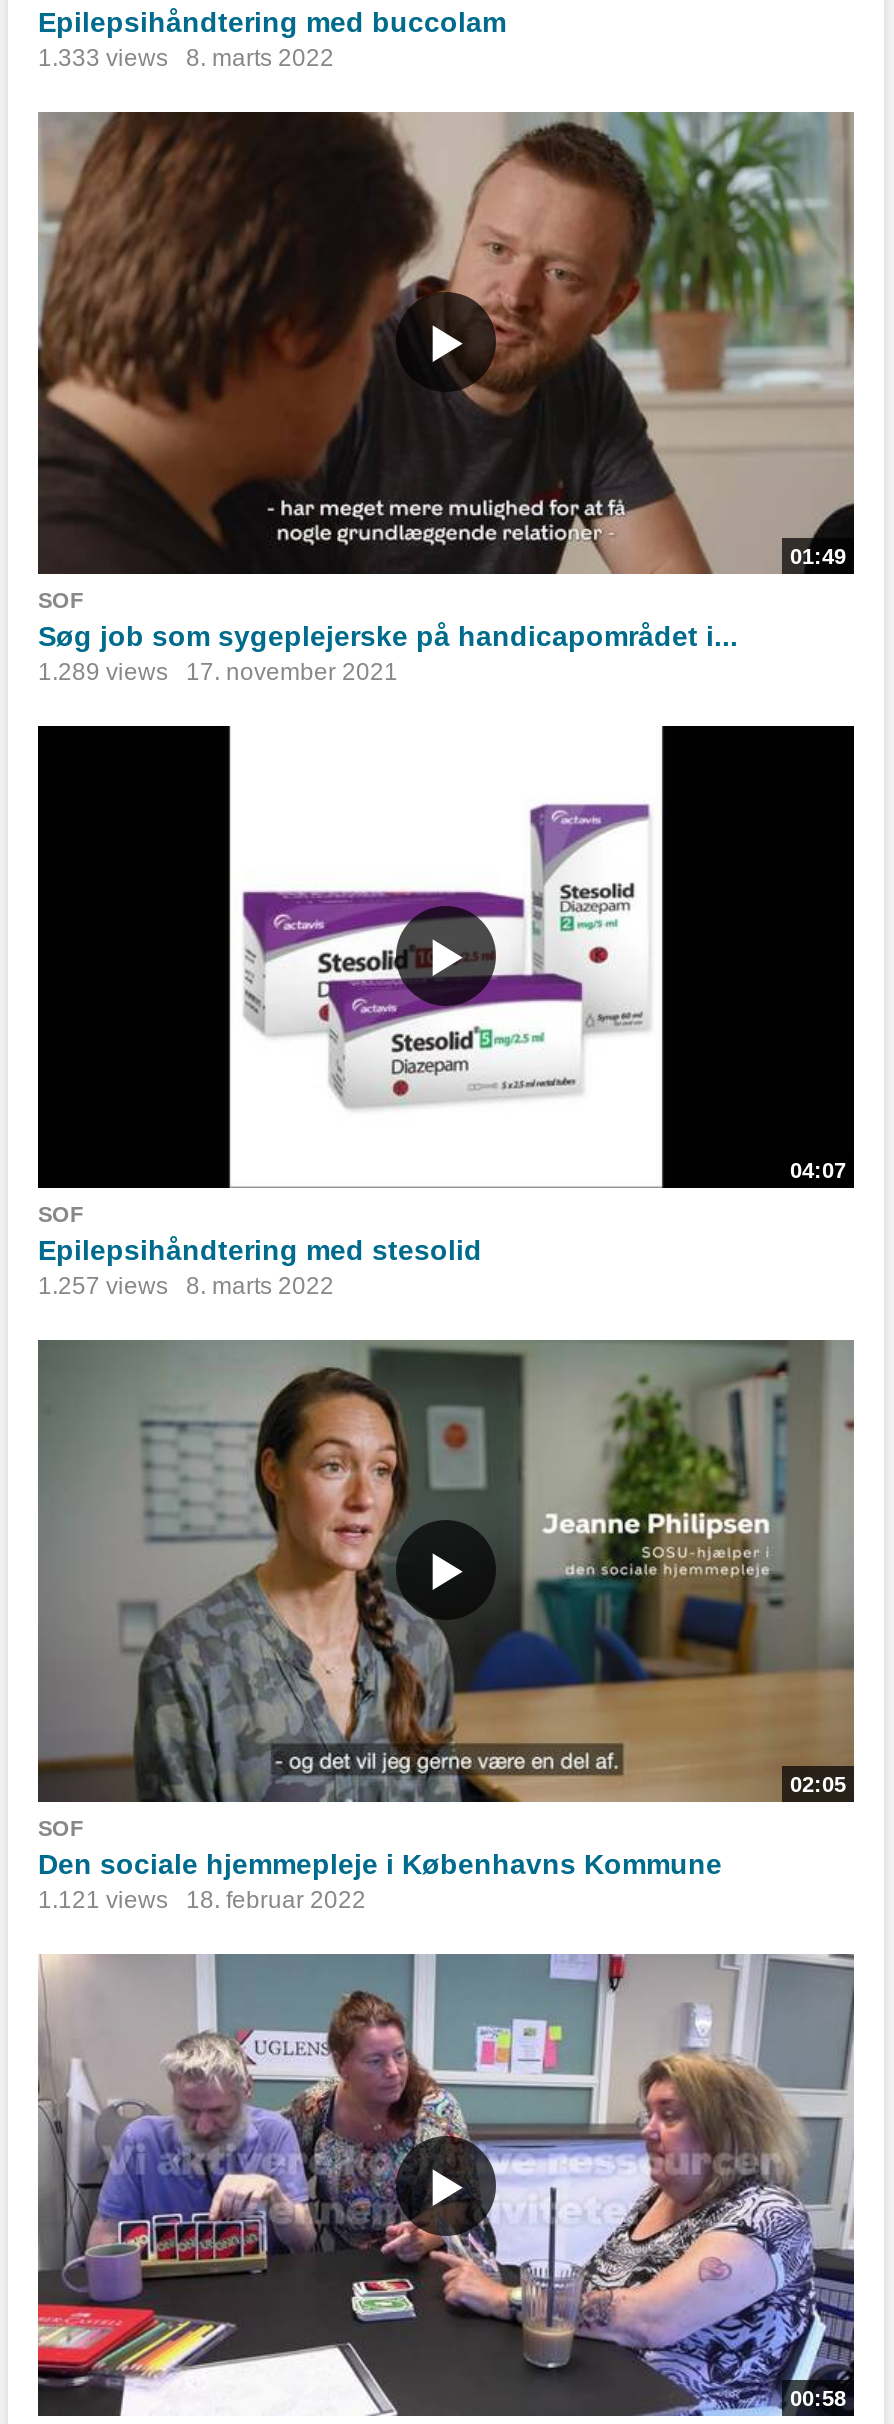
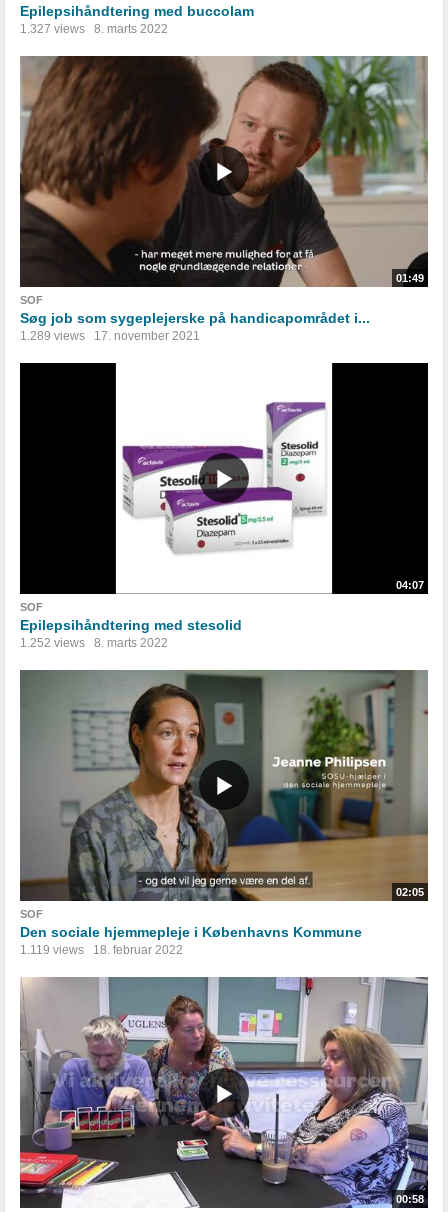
- 1.333 views 8. marts 2022
+ 1.327 views 8. marts 2022

- 1.257 views 8. marts 2022
+ 1.252 views 8. marts 2022

- 1.121 views 18. februar 2022
+ 1.119 views 18. februar 2022
